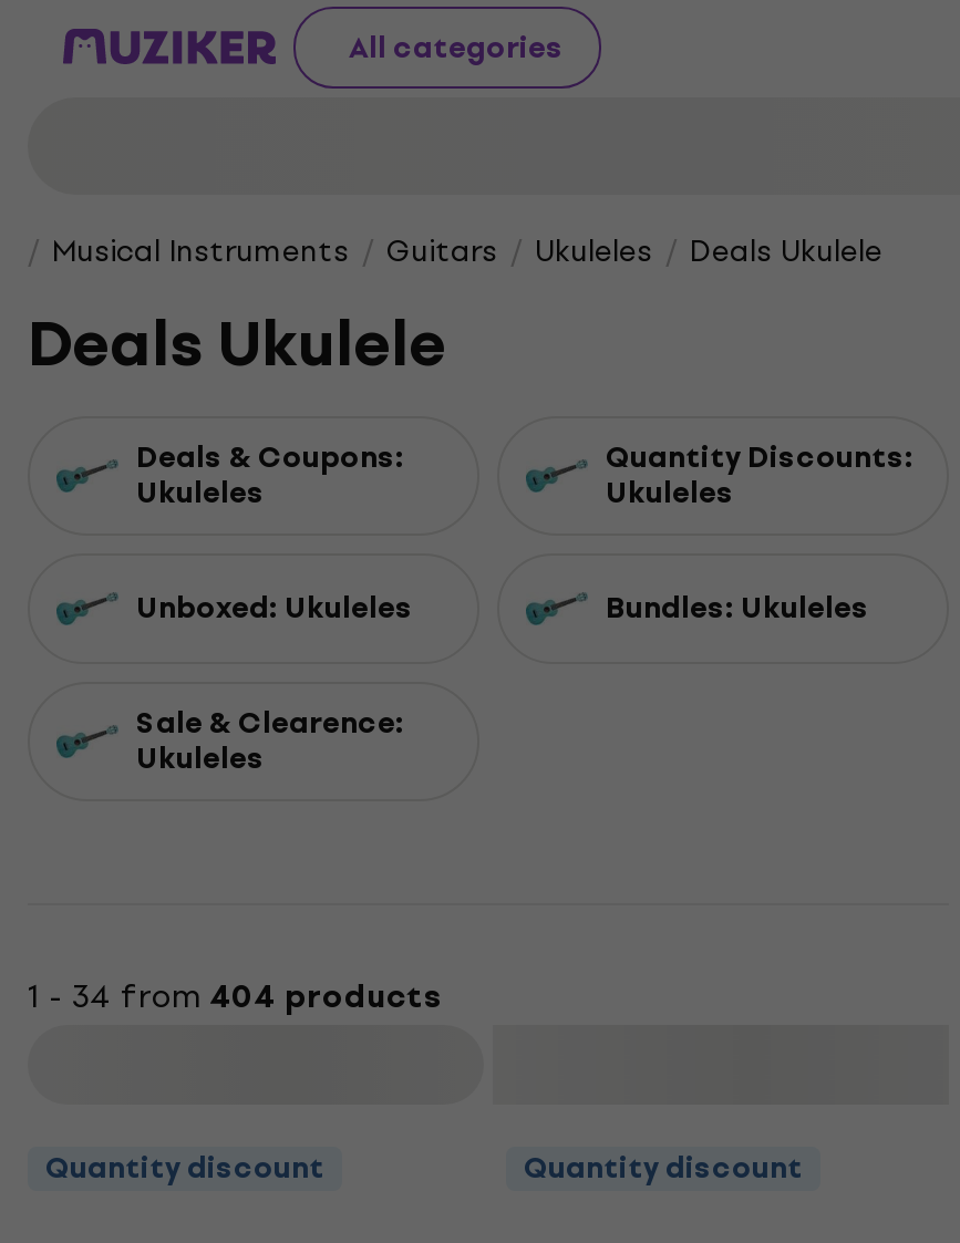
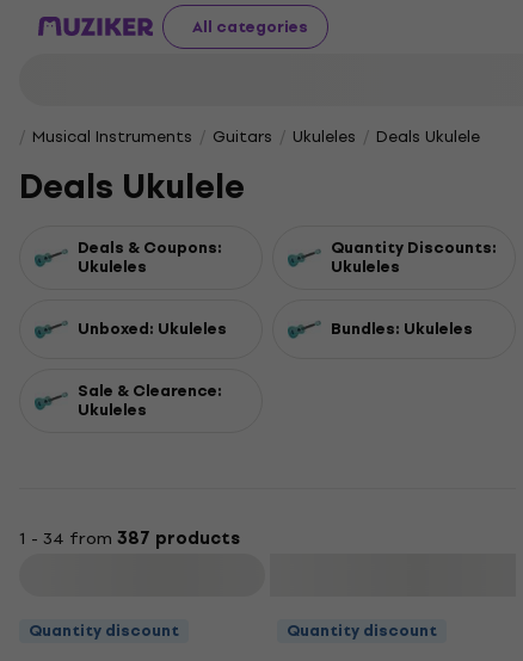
- 1 - 34 from 404 products
+ 1 - 34 from 387 products
